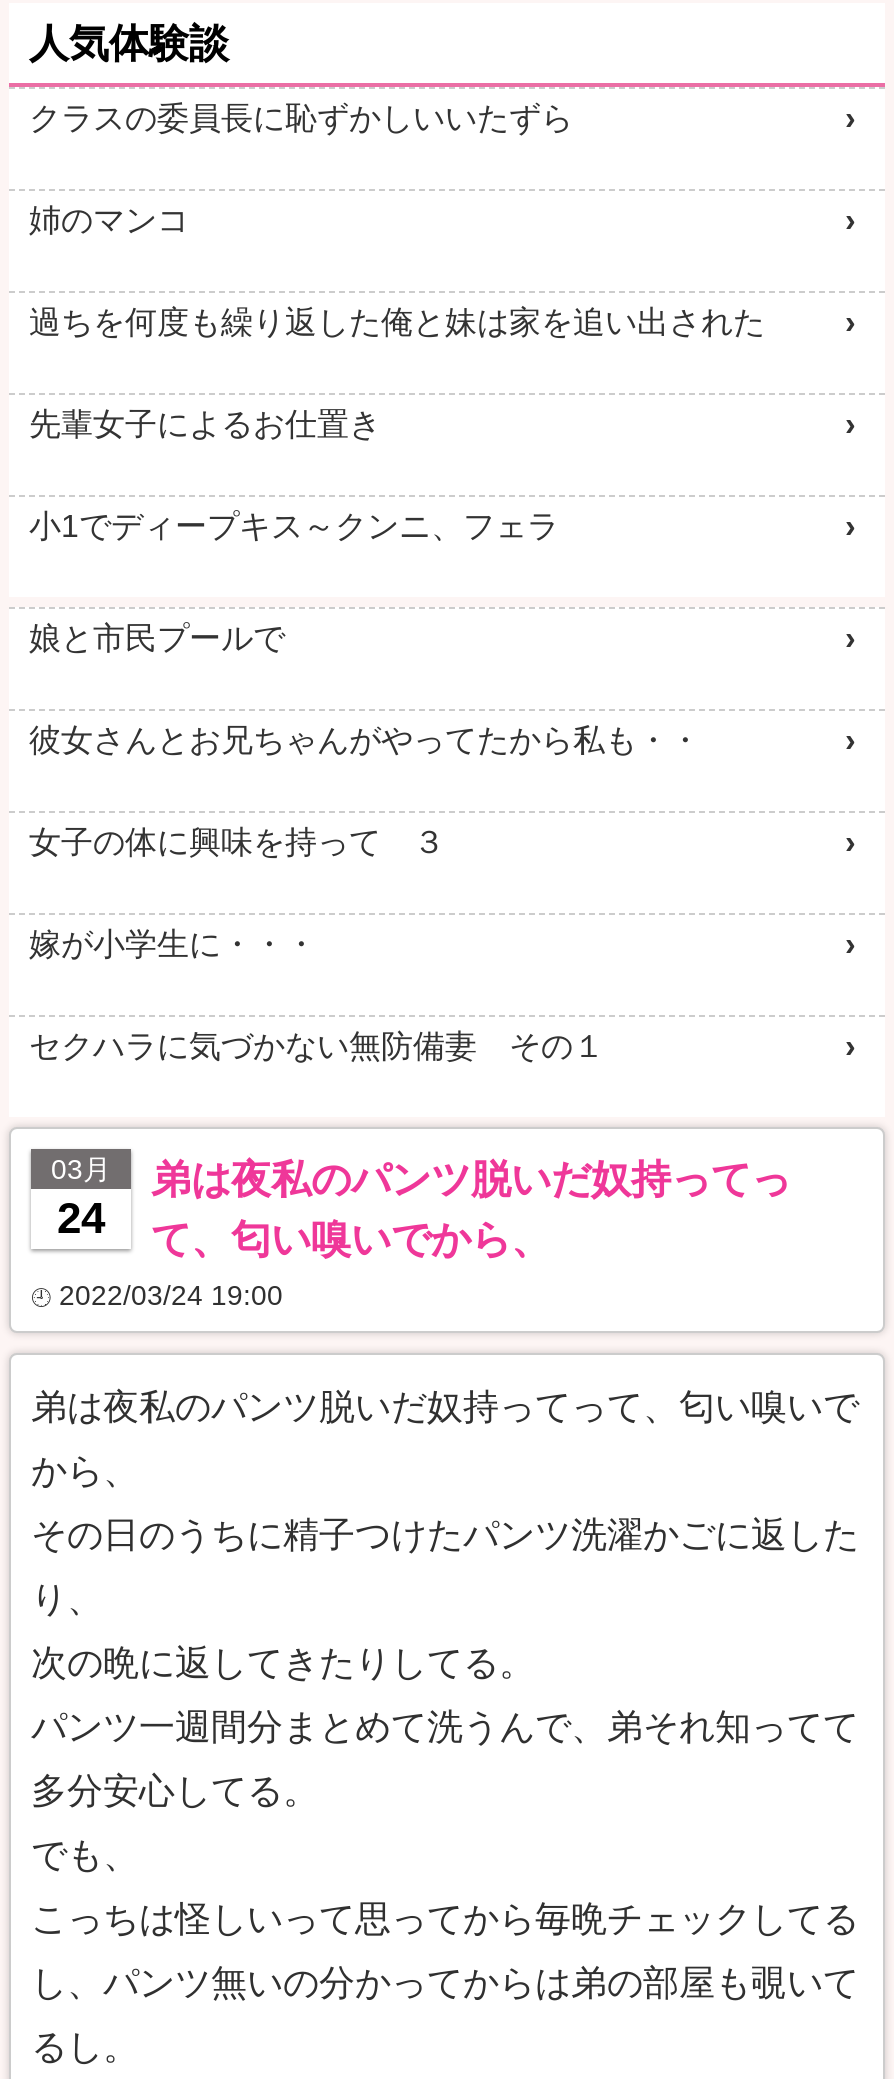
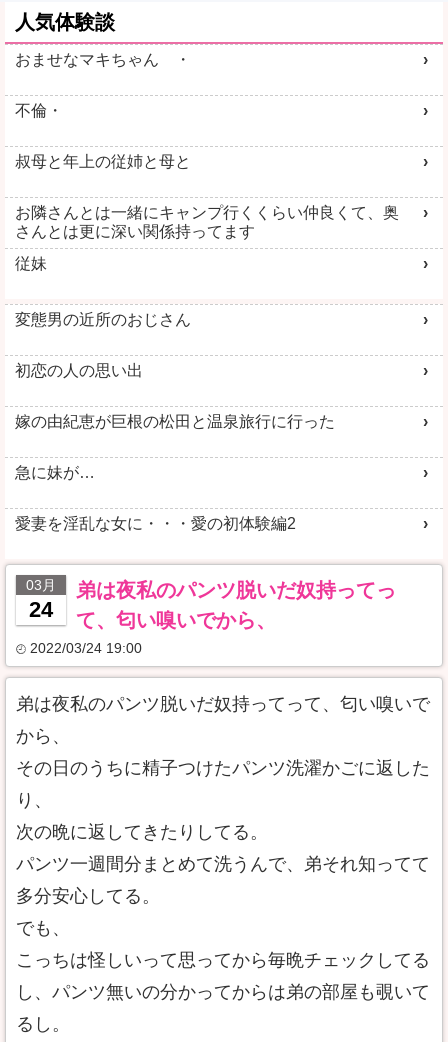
- クラスの委員長に恥ずかしいいたずら
+ おませなマキちゃん ・

- 姉のマンコ
+ 不倫・

- 過ちを何度も繰り返した俺と妹は家を追い出された
+ 叔母と年上の従姉と母と

- 先輩女子によるお仕置き
+ お隣さんとは一緒にキャンプ行くくらい仲良くて、奥
+ さんとは更に深い関係持ってます

- 小1でディープキス～クンニ、フェラ
+ 従妹

- 娘と市民プールで
+ 変態男の近所のおじさん

- 彼女さんとお兄ちゃんがやってたから私も・・
+ 初恋の人の思い出

- 女子の体に興味を持って ３
+ 嫁の由紀恵が巨根の松田と温泉旅行に行った

- 嫁が小学生に・・・
+ 急に妹が…

- セクハラに気づかない無防備妻 その１
+ 愛妻を淫乱な女に・・・愛の初体験編2
